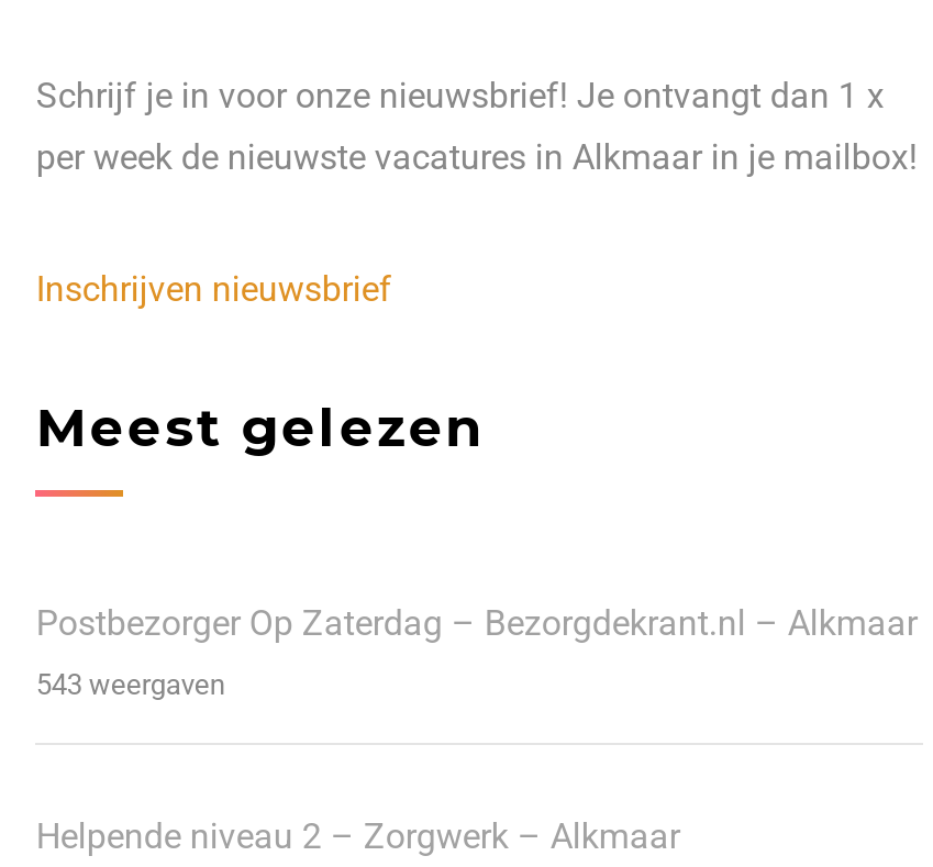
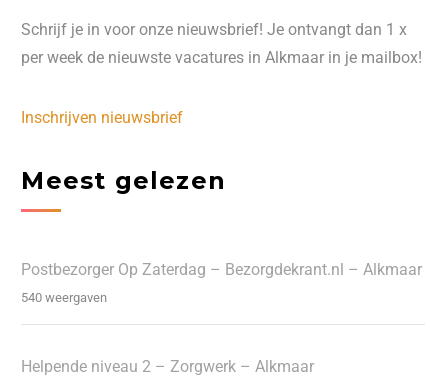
- 543 weergaven
+ 540 weergaven
